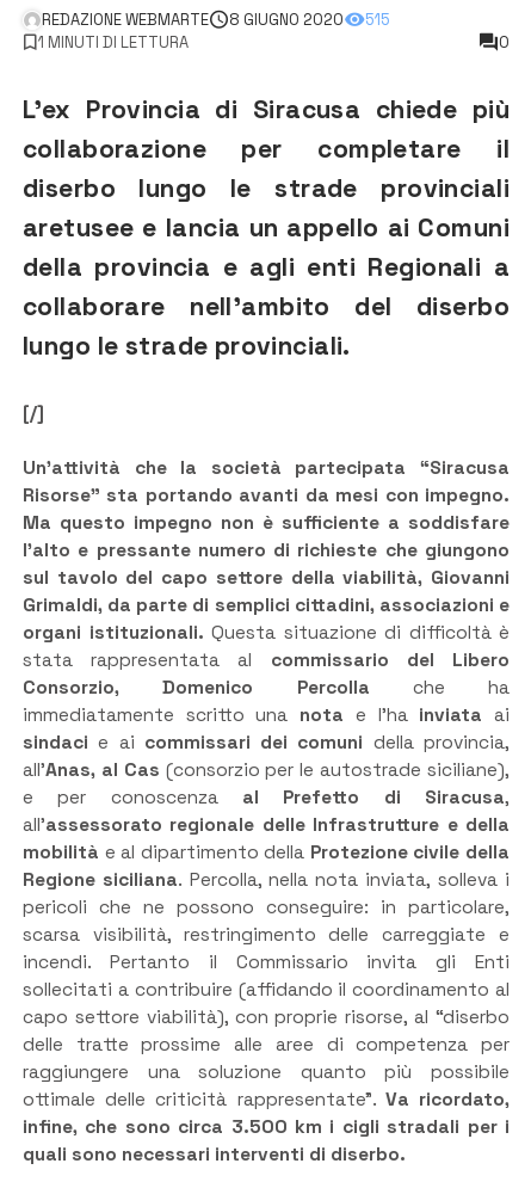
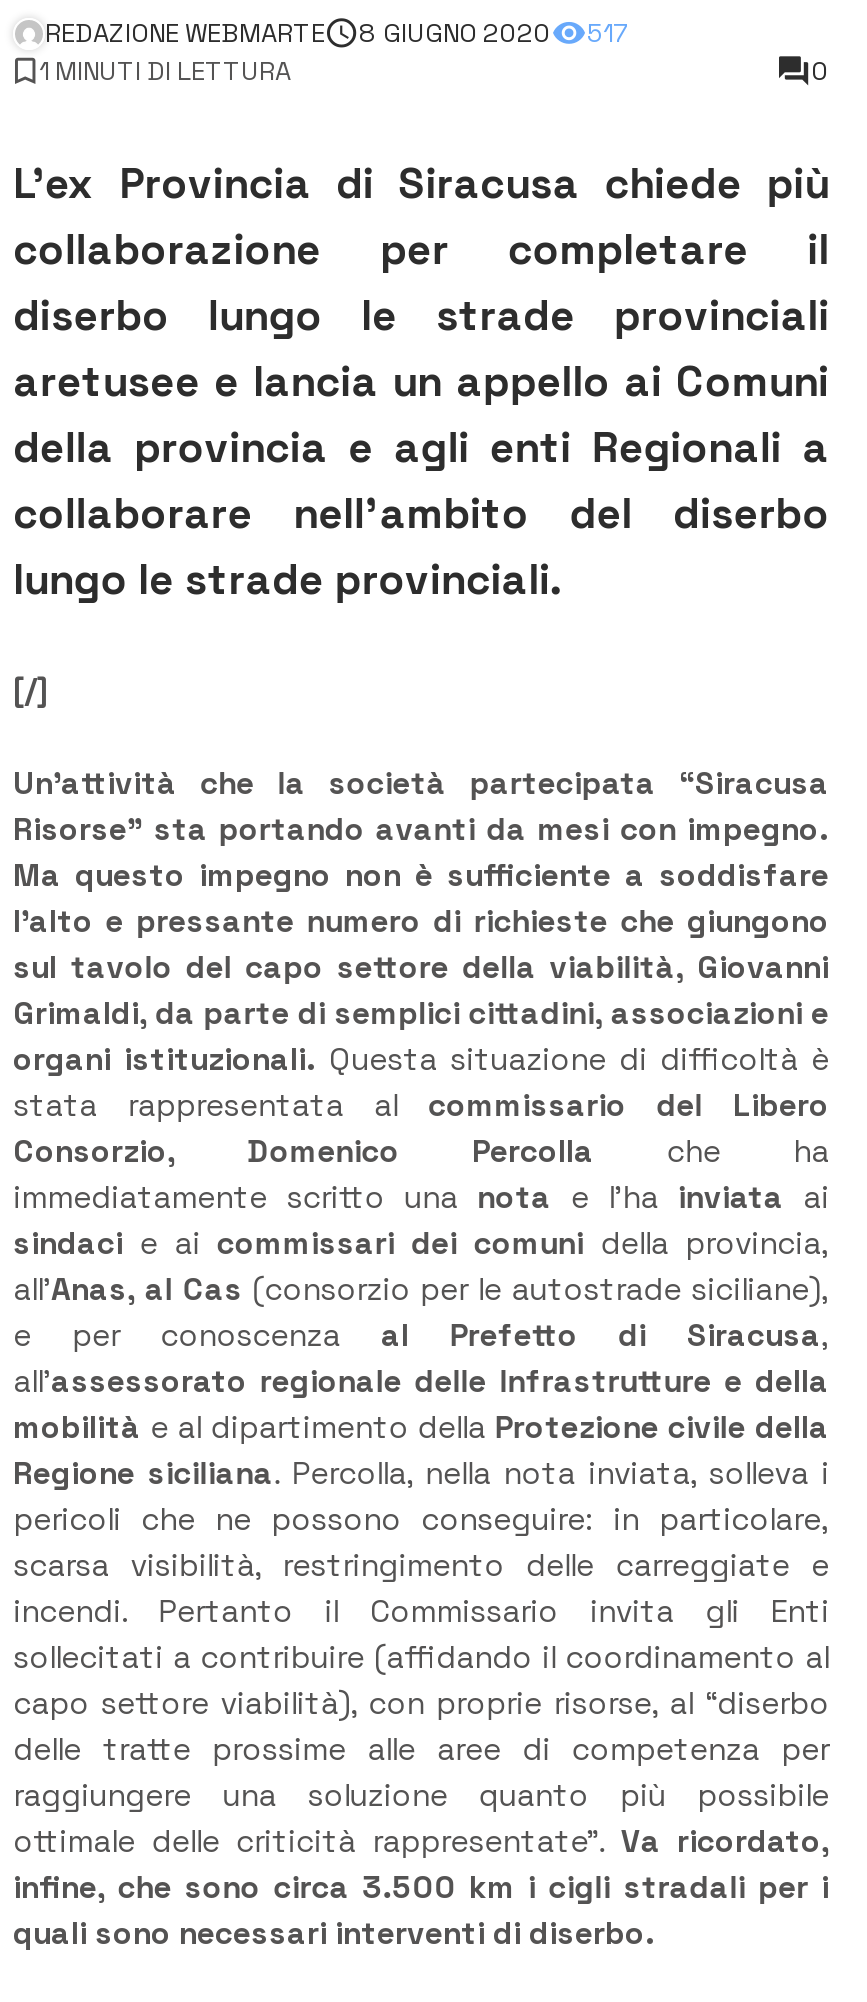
- REDAZIONE WEBMARTE 8 GIUGNO 2020 515
+ REDAZIONE WEBMARTE 8 GIUGNO 2020 517
